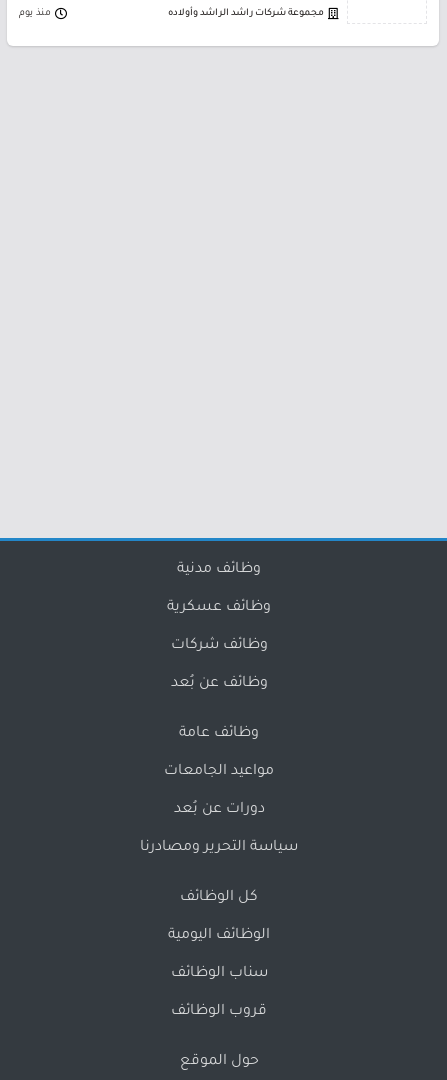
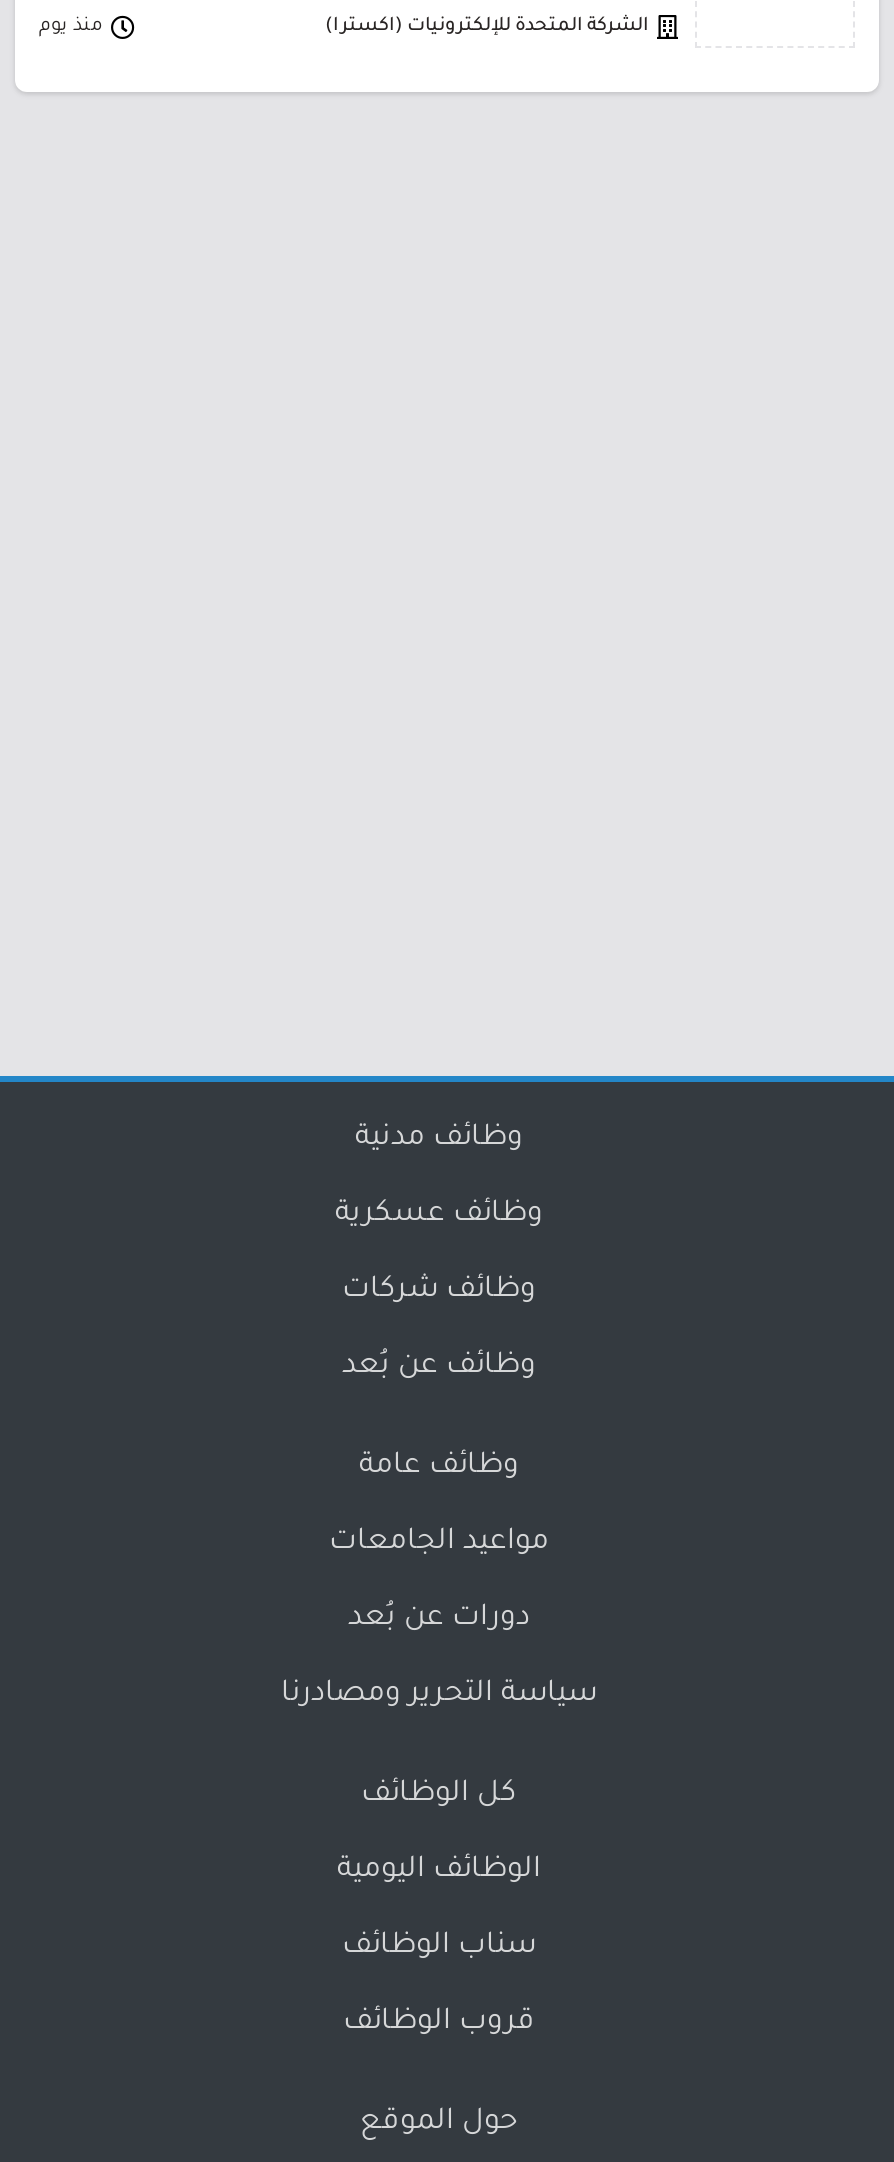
- مجموعة شركات راشد الراشد وأولاده
+ الشركة المتحدة للإلكترونيات (اكسترا)
